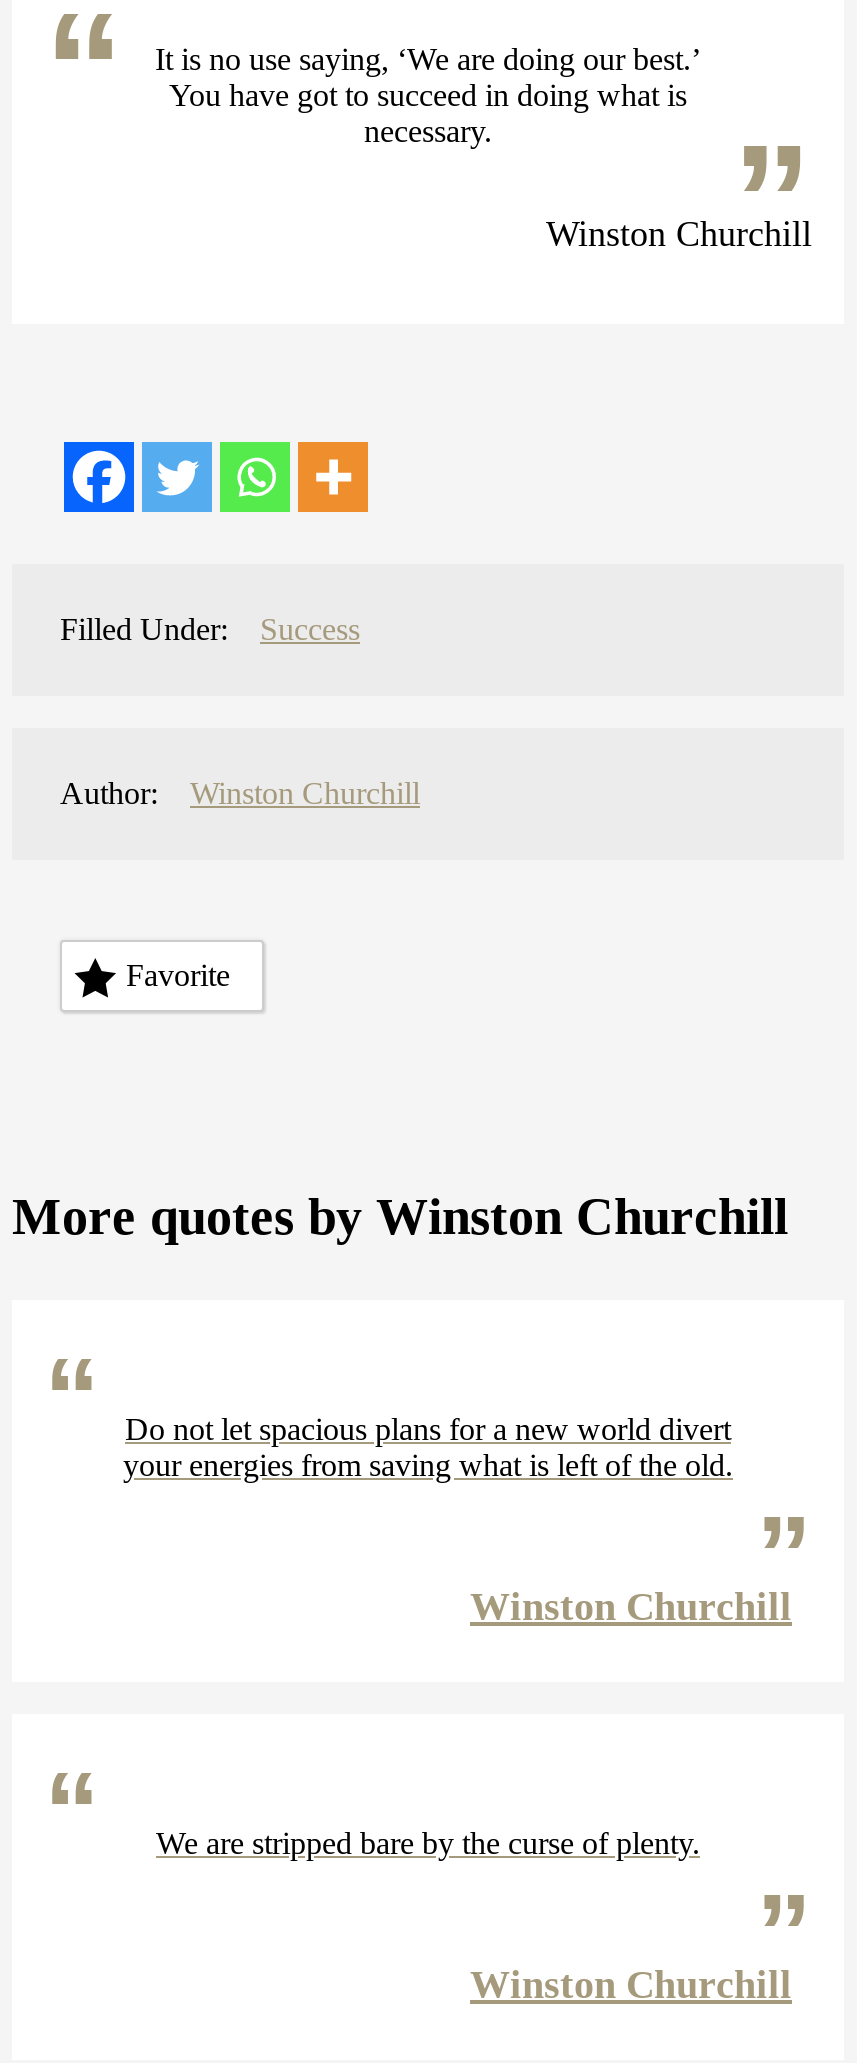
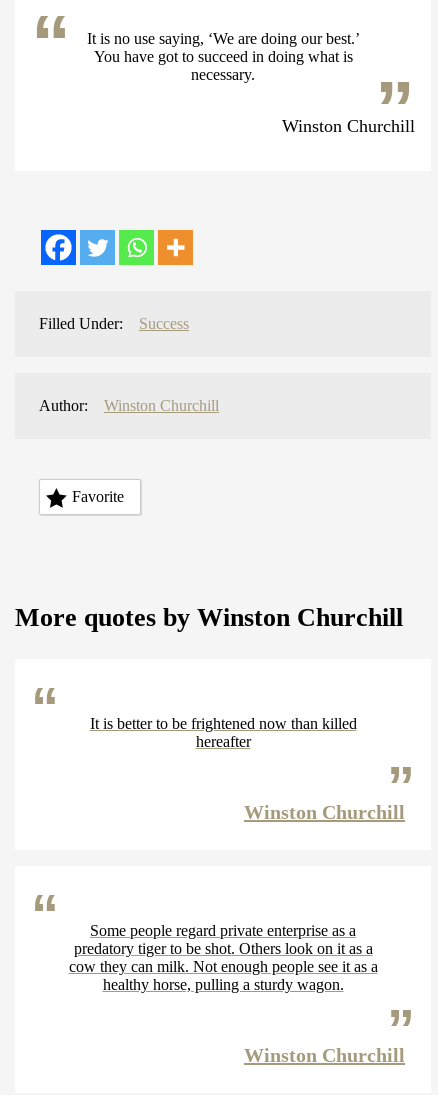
- Do not let spacious plans for a new world divert
- your energies from saving what is left of the old.
+ It is better to be frightened now than killed
+ hereafter

- We are stripped bare by the curse of plenty.
+ Some people regard private enterprise as a
+ predatory tiger to be shot. Others look on it as a
+ cow they can milk. Not enough people see it as a
+ healthy horse, pulling a sturdy wagon.
